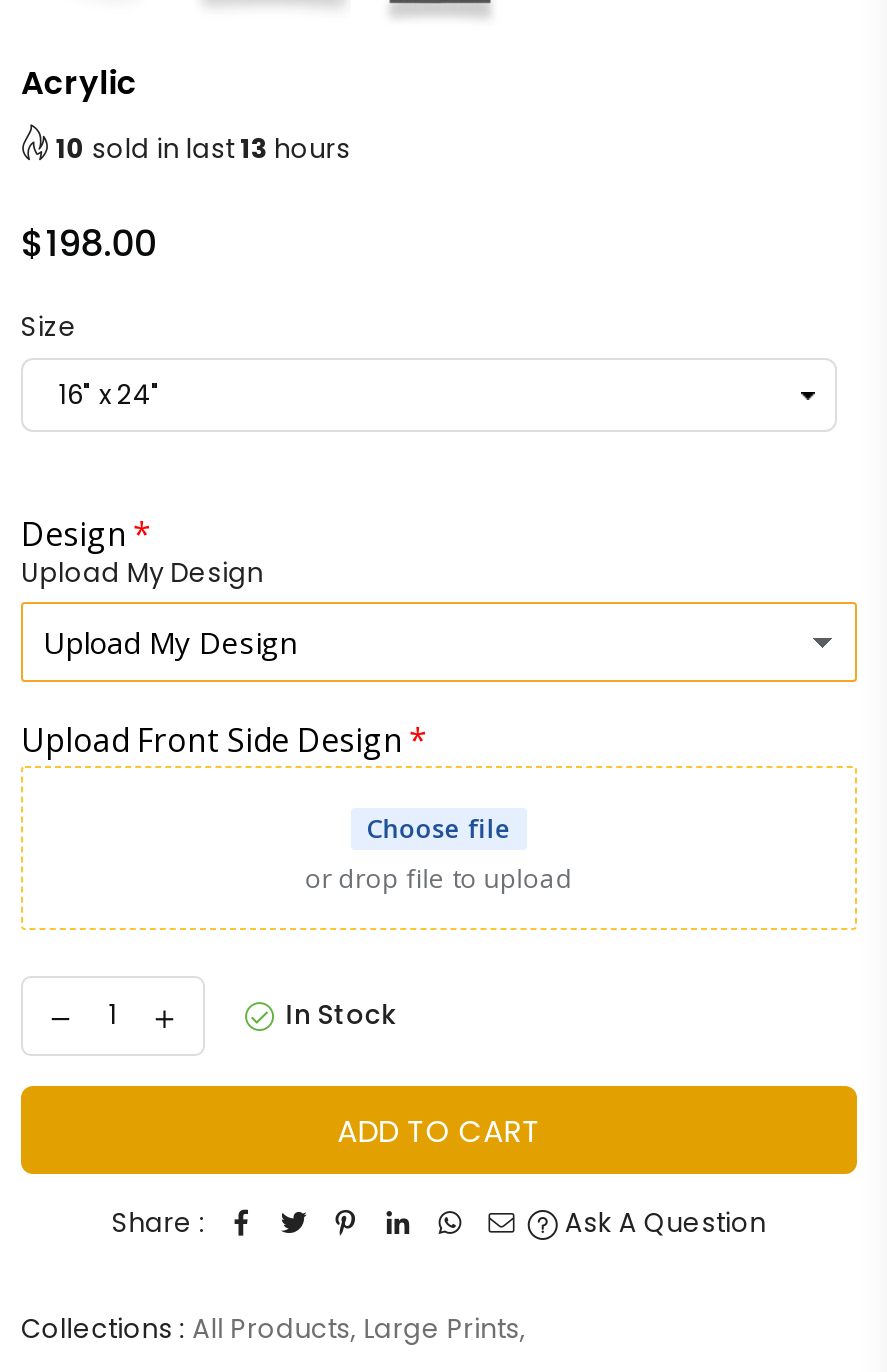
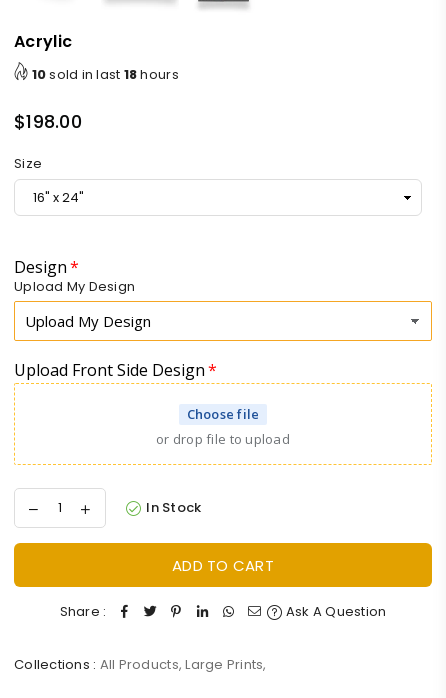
- 10 sold in last 13 hours
+ 10 sold in last 18 hours
